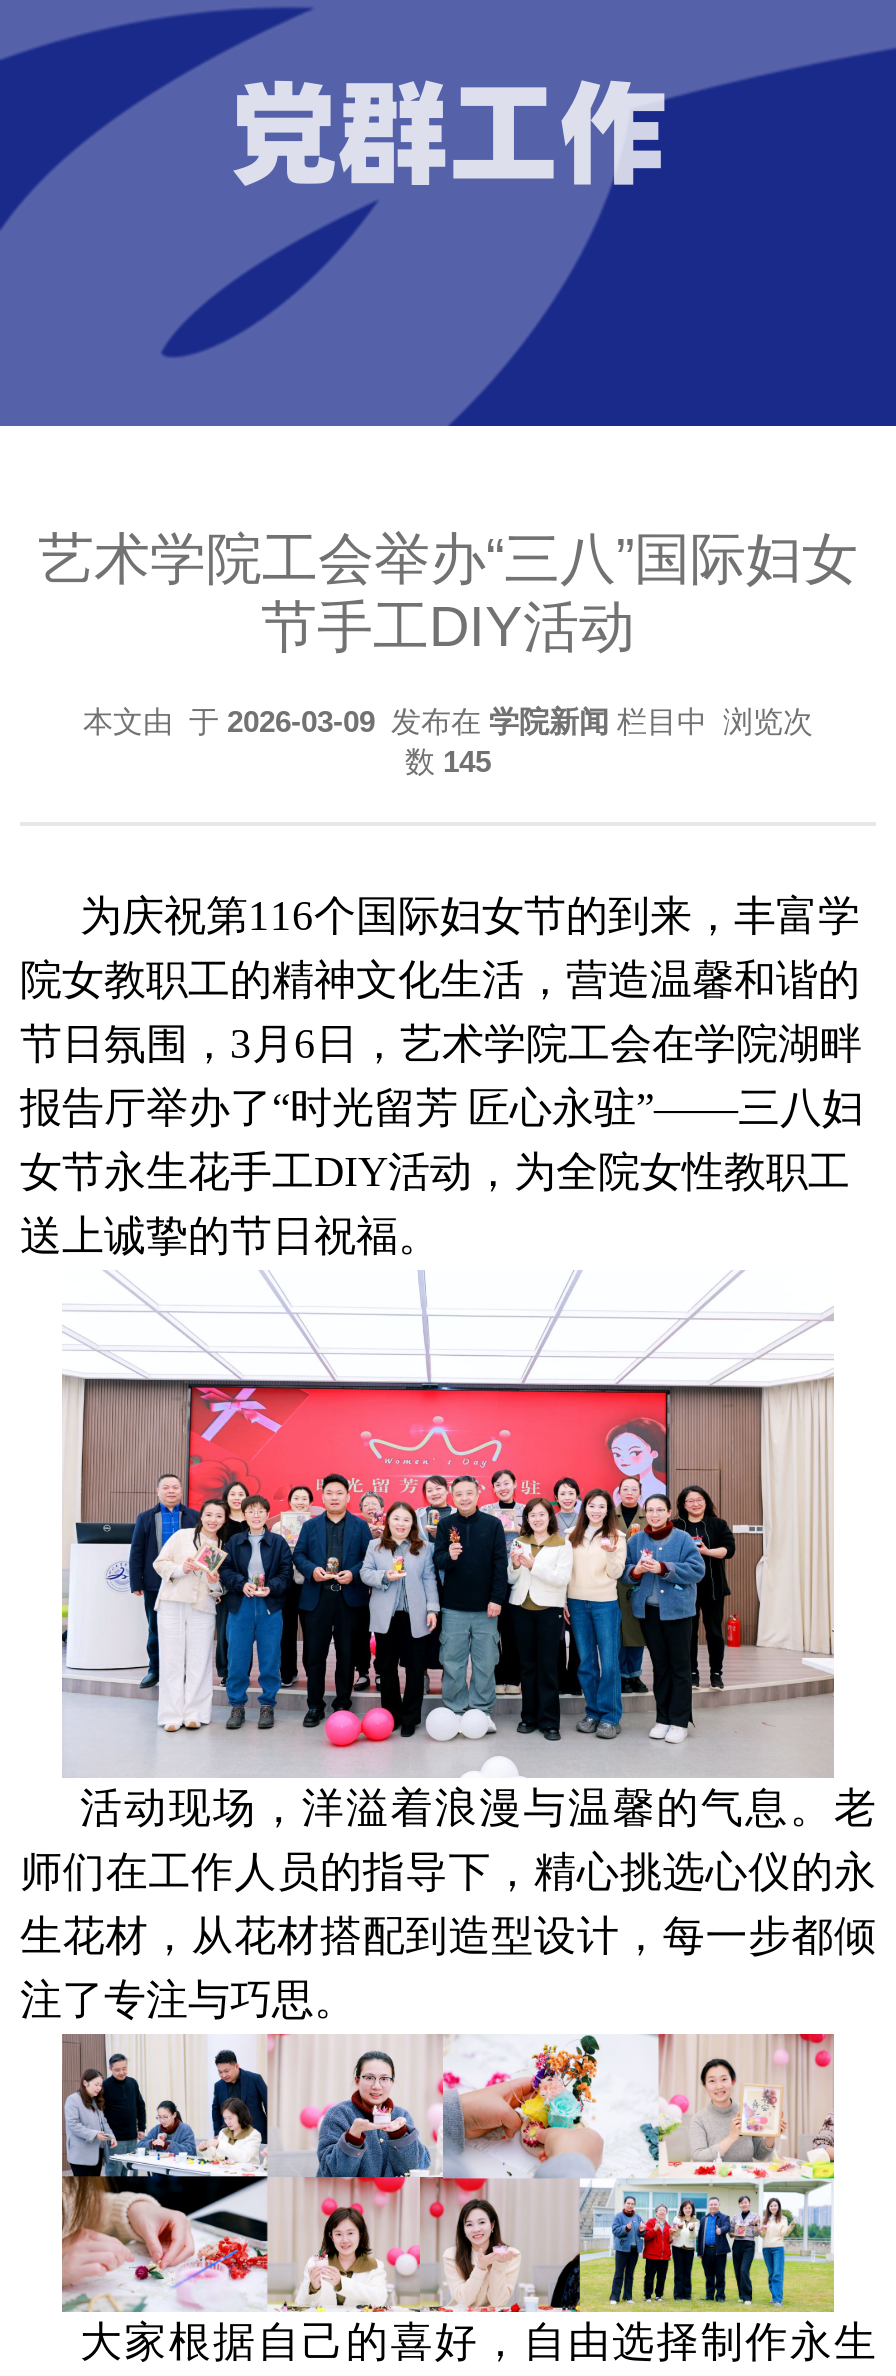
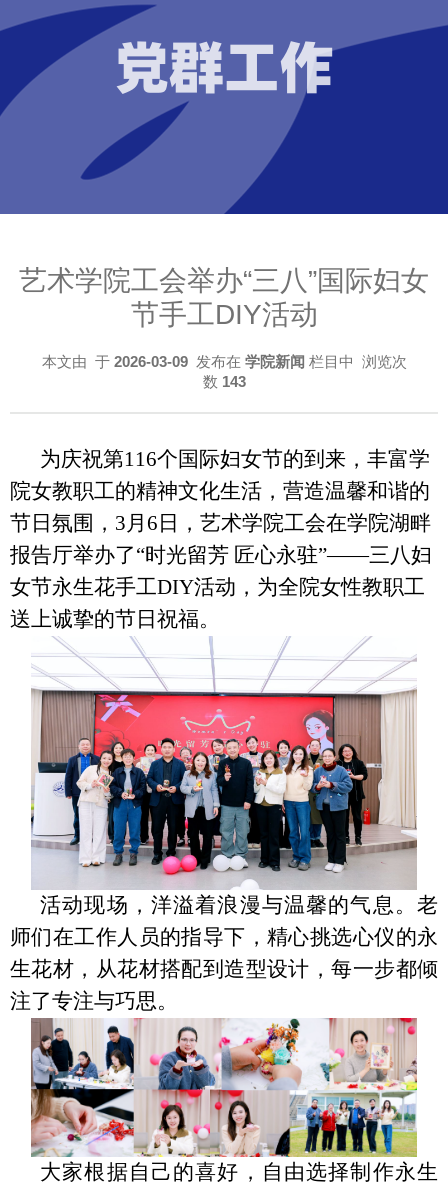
- 数145
+ 数143
